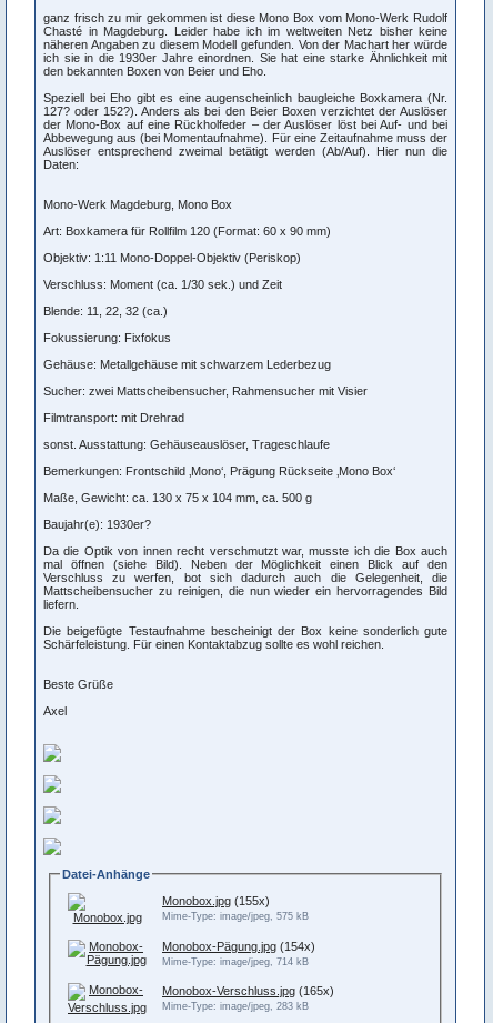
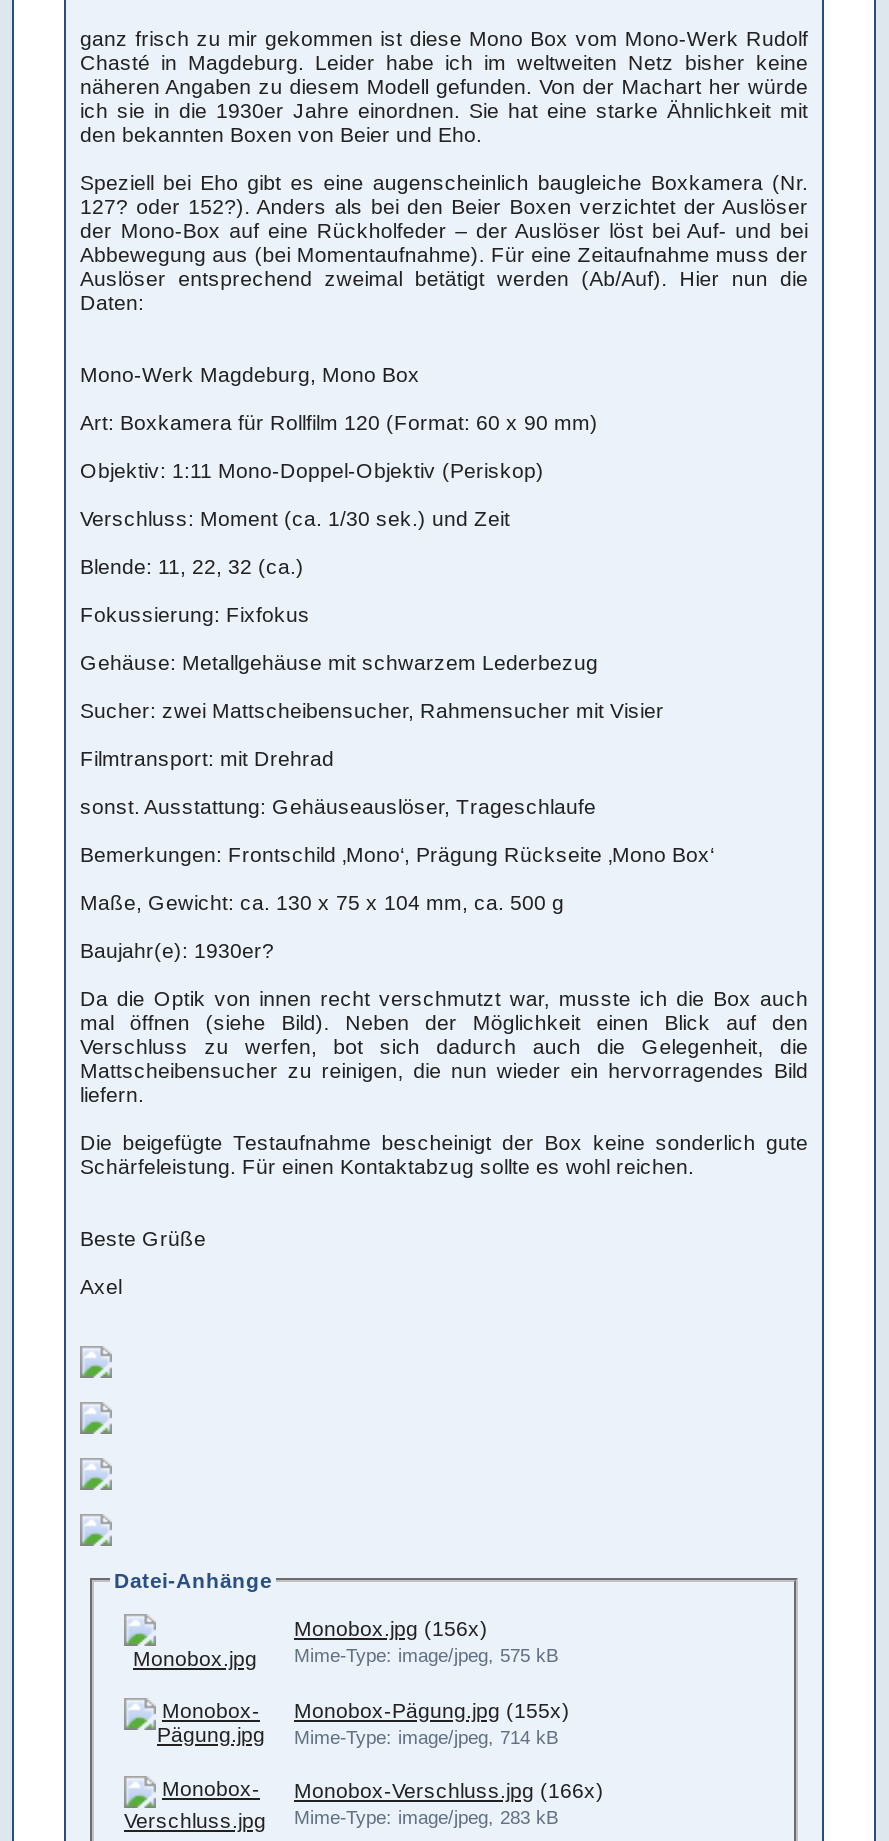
- Monobox.jpg (155x)
+ Monobox.jpg (156x)

- Monobox-Pägung.jpg (154x)
+ Monobox-Pägung.jpg (155x)

- Monobox-Verschluss.jpg (165x)
+ Monobox-Verschluss.jpg (166x)
